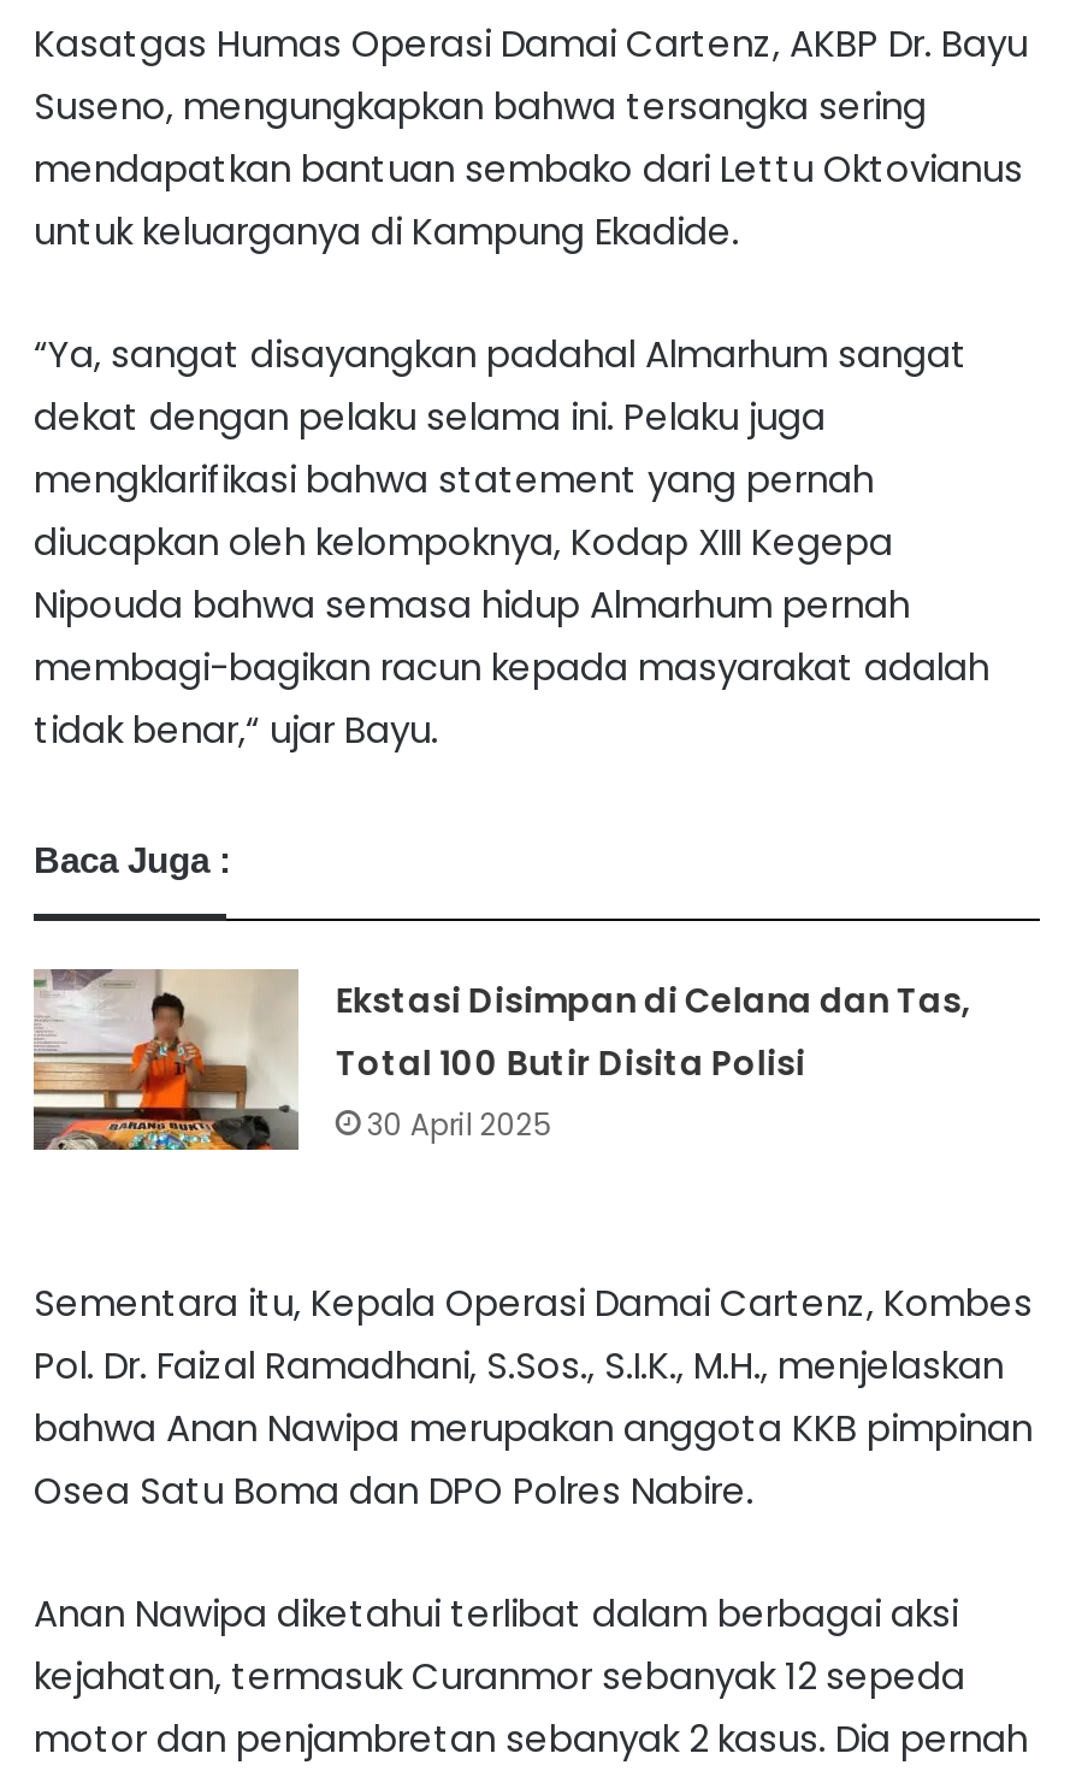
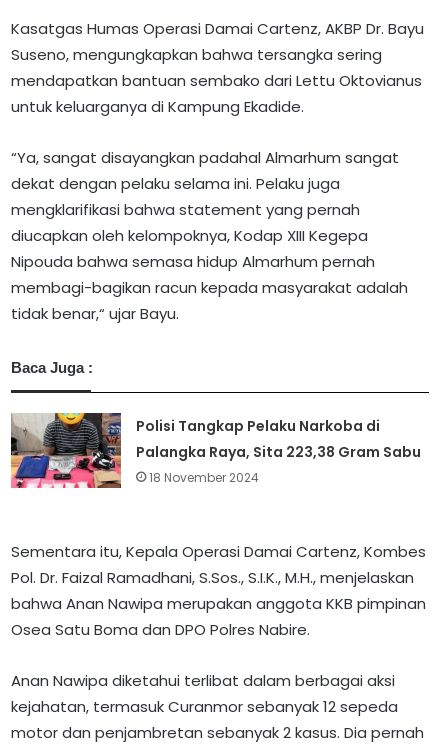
- [image]
- Ekstasi Disimpan di Celana dan Tas,
- Total 100 Butir Disita Polisi
- 30 April 2025
+ [image]
+ Polisi Tangkap Pelaku Narkoba di
+ Palangka Raya, Sita 223,38 Gram Sabu
+ 18 November 2024
